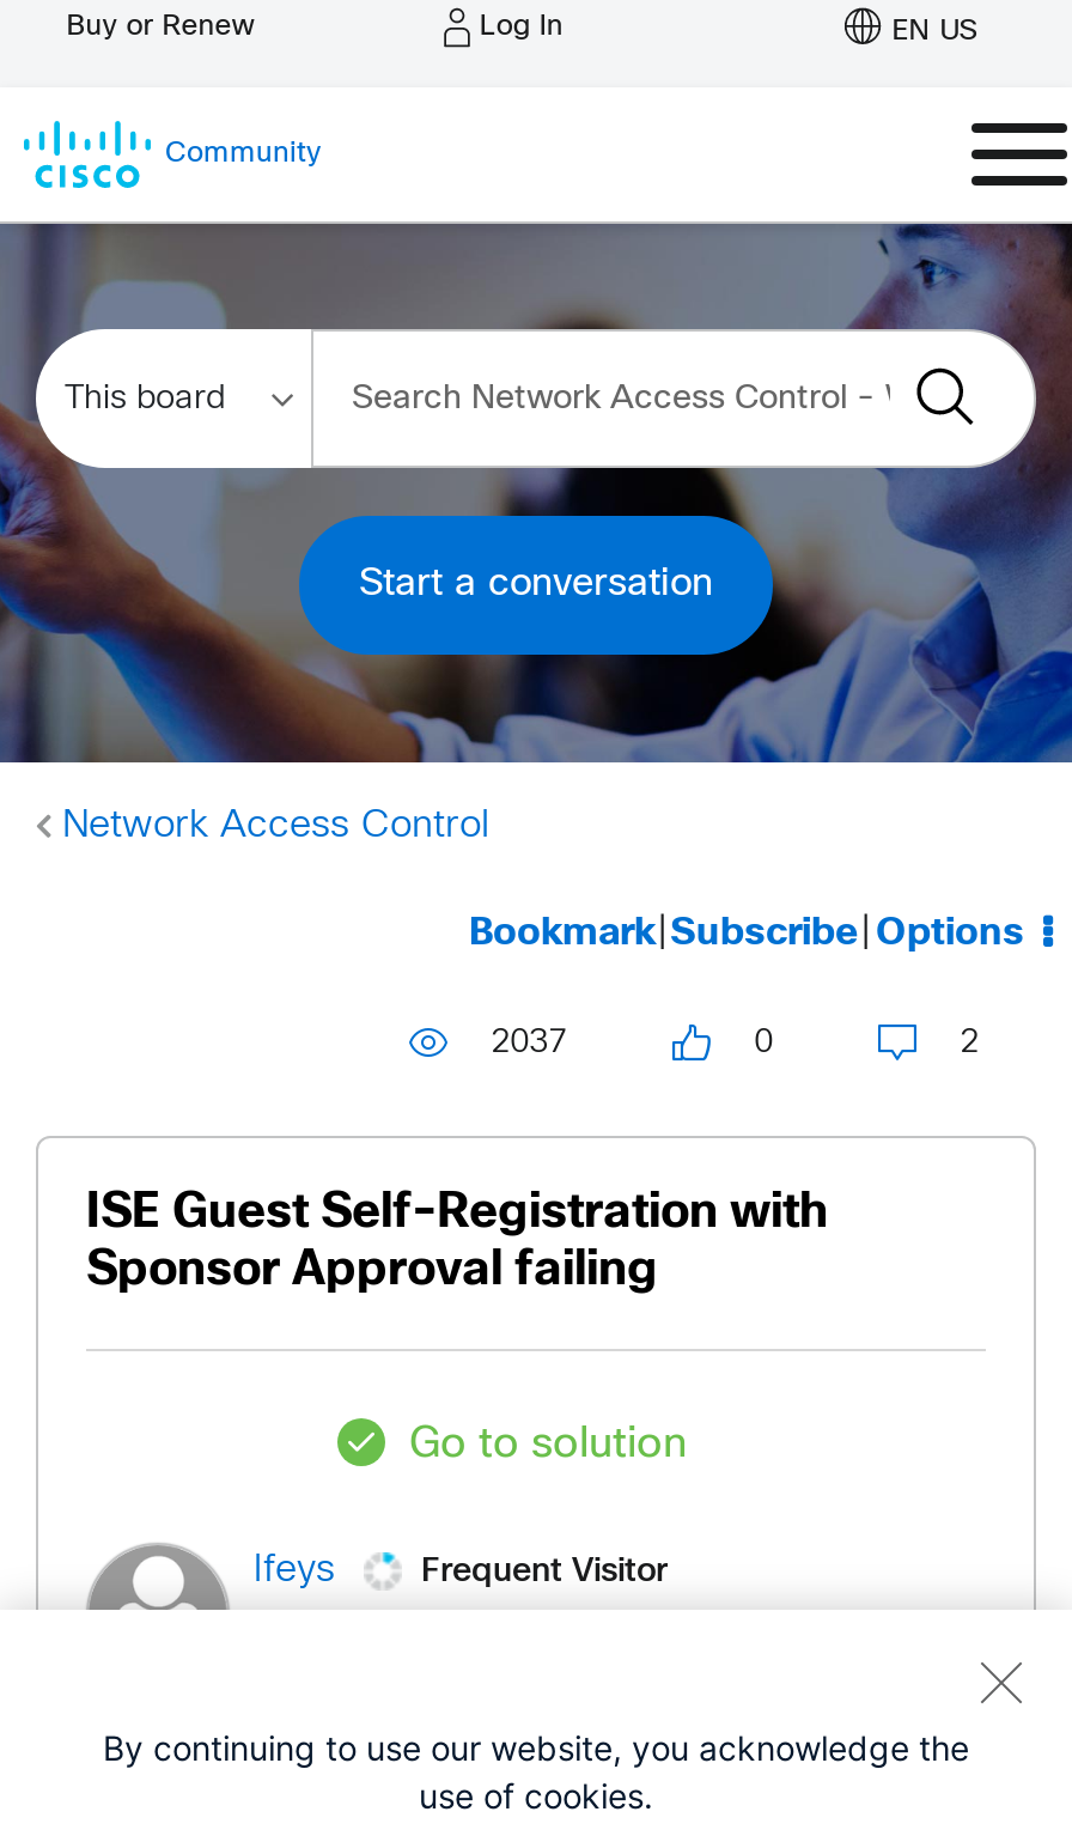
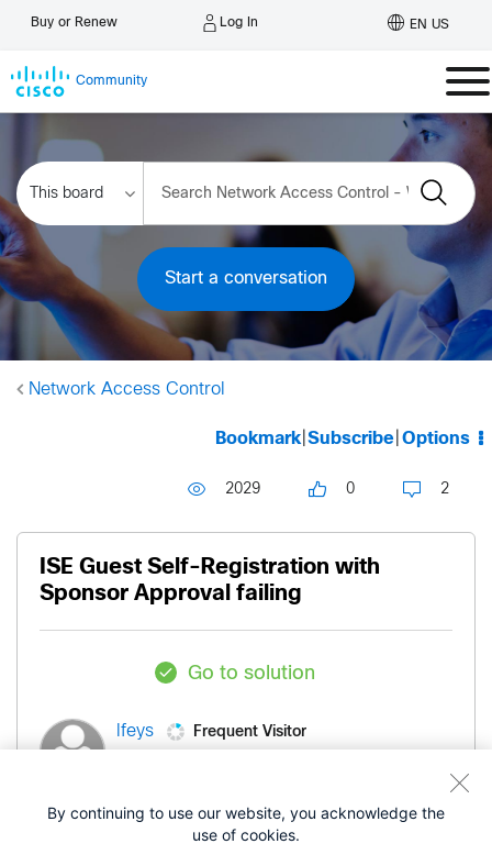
- 2037
+ 2029
